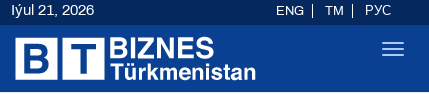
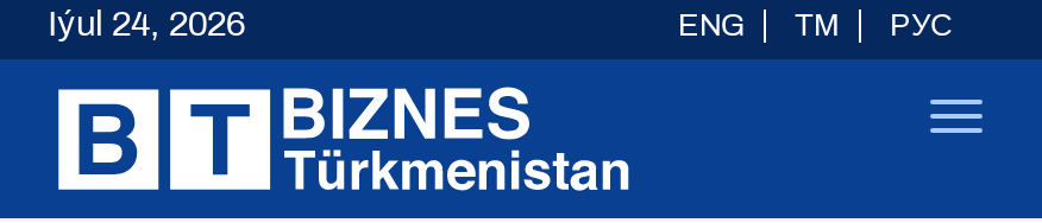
- Iýul 21, 2026
+ Iýul 24, 2026
